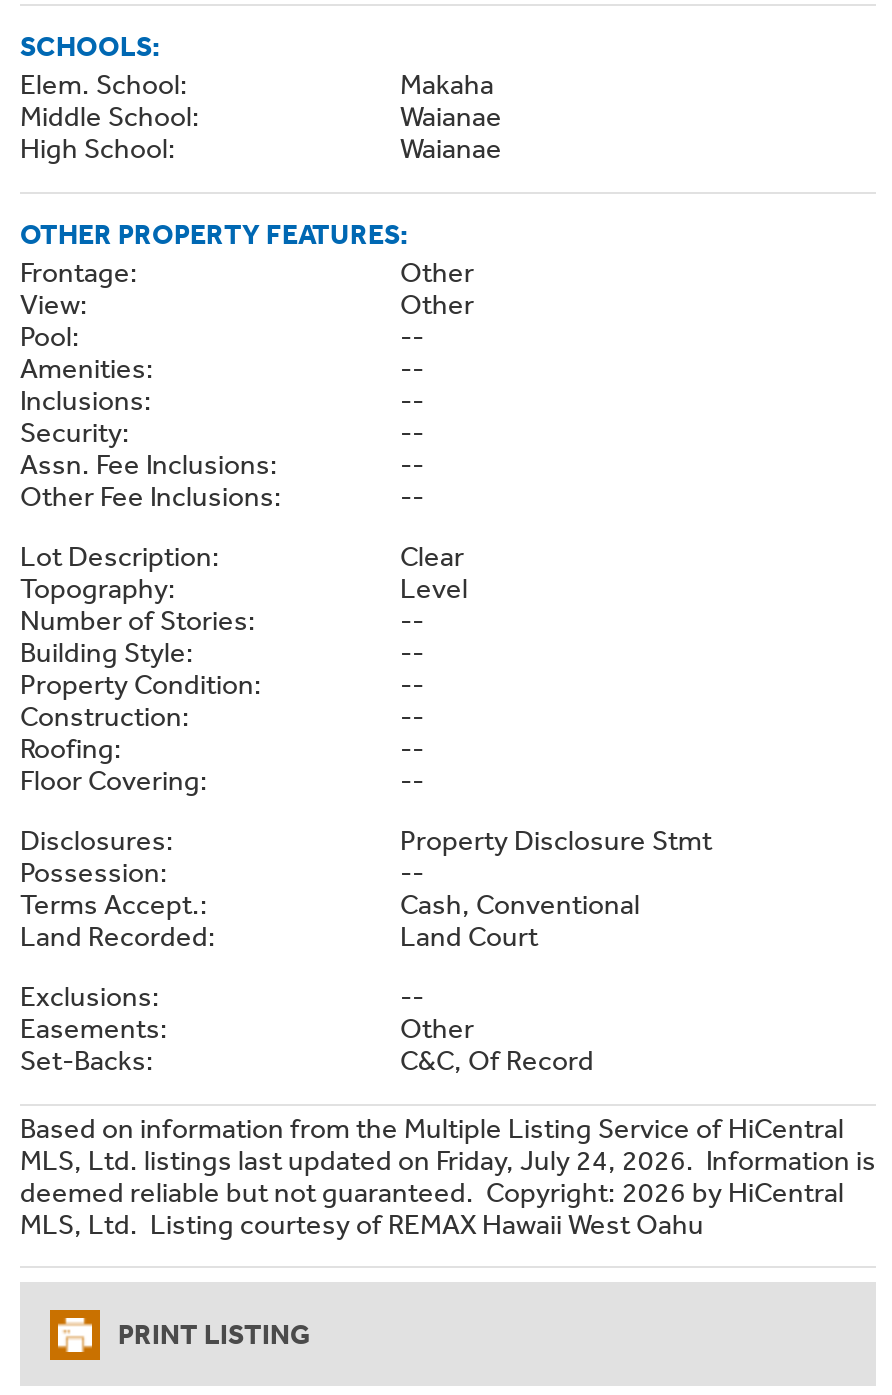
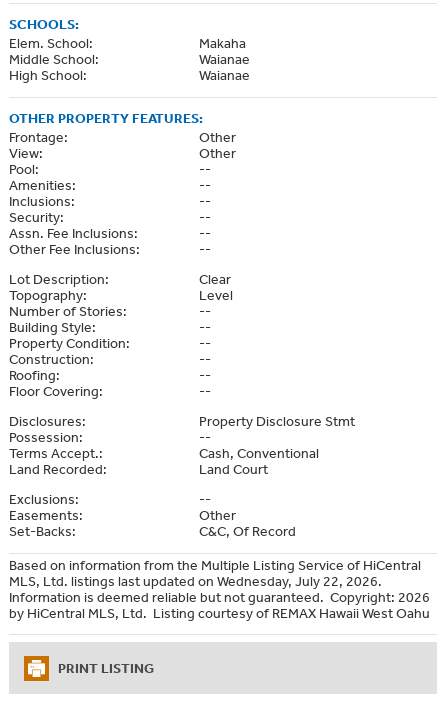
- MLS, Ltd. listings last updated on Friday, July 24, 2026. Information is
- deemed reliable but not guaranteed. Copyright: 2026 by HiCentral
- MLS, Ltd. Listing courtesy of REMAX Hawaii West Oahu
+ MLS, Ltd. listings last updated on Wednesday, July 22, 2026.
+ Information is deemed reliable but not guaranteed. Copyright: 2026
+ by HiCentral MLS, Ltd. Listing courtesy of REMAX Hawaii West Oahu
